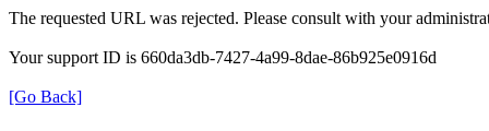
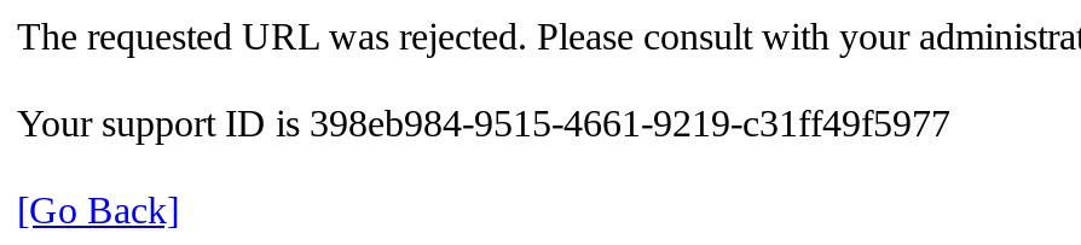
- Your support ID is 660da3db-7427-4a99-8dae-86b925e0916d
+ Your support ID is 398eb984-9515-4661-9219-c31ff49f5977
